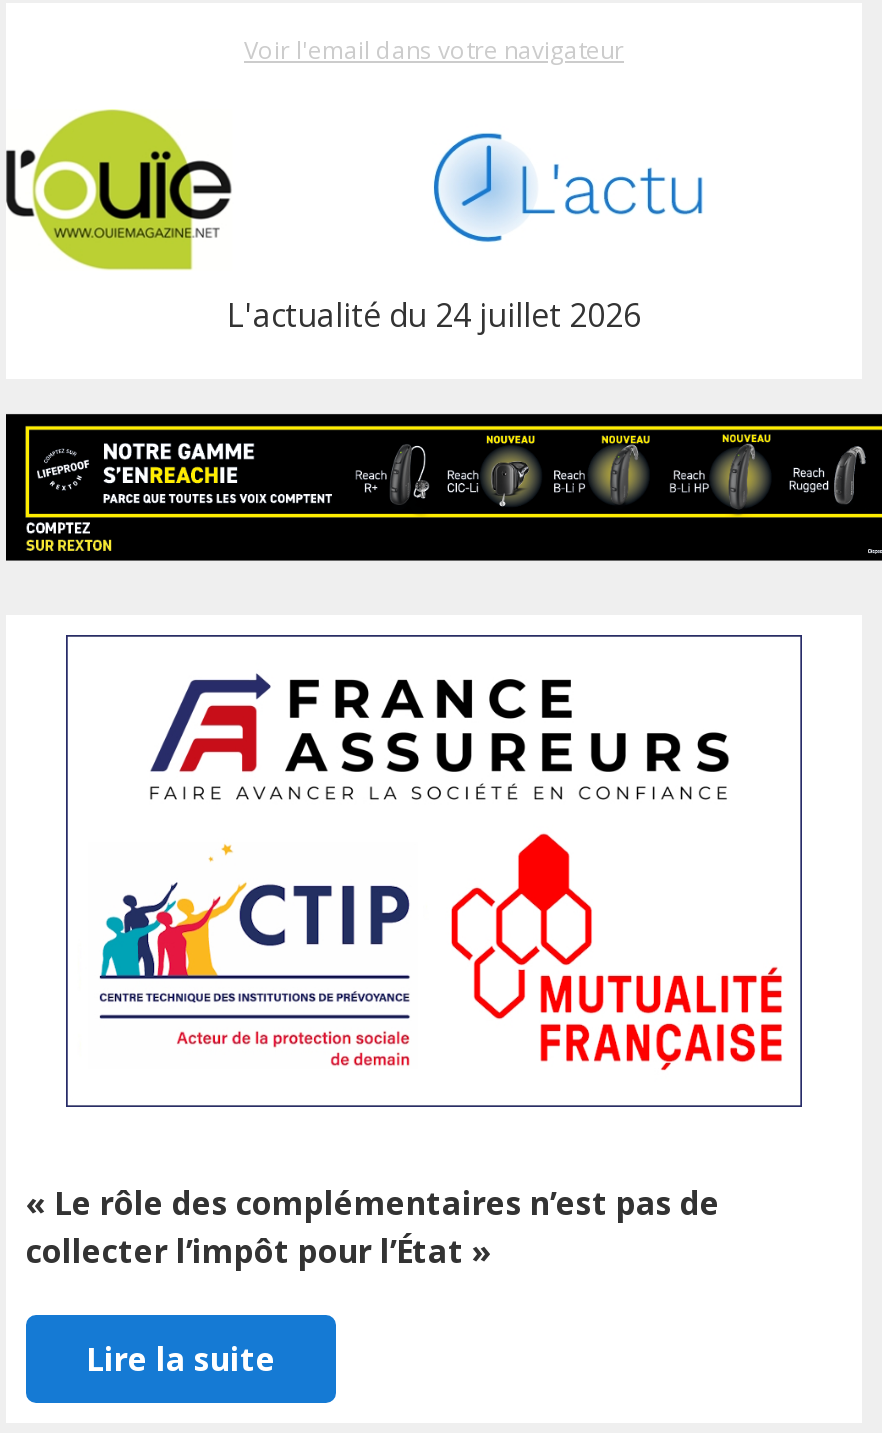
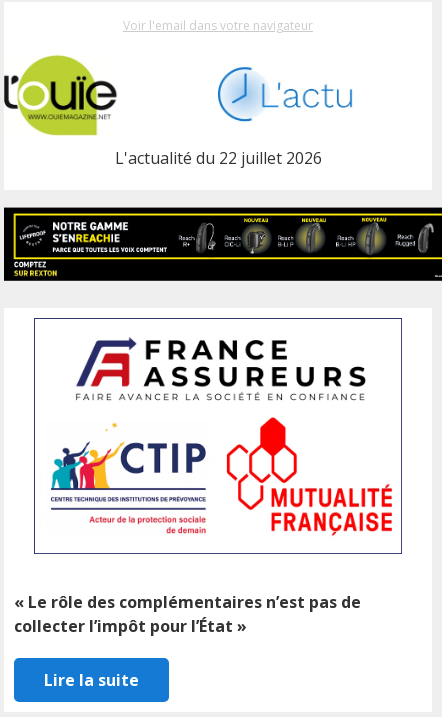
- L'actualité du 24 juillet 2026
+ L'actualité du 22 juillet 2026
